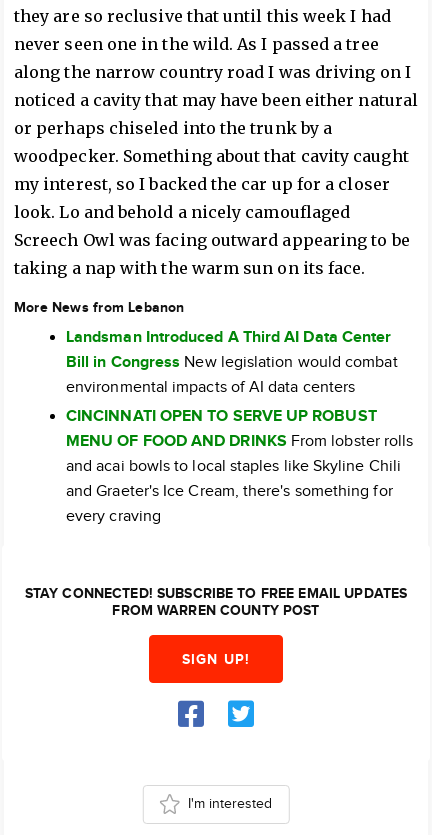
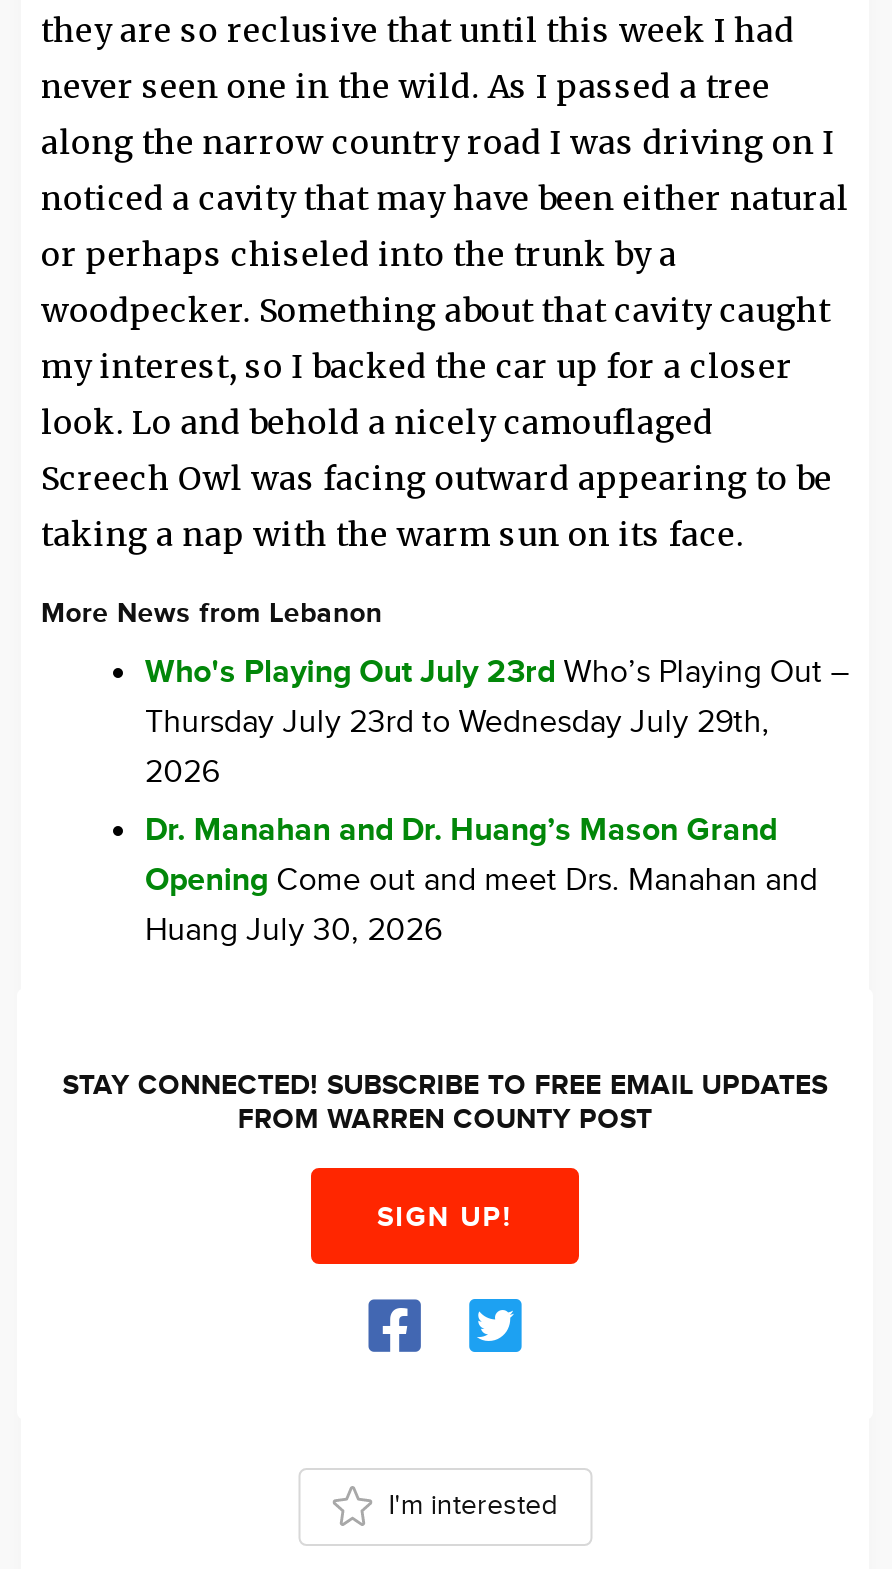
- Landsman Introduced A Third AI Data Center
- Bill in Congress New legislation would combat
- environmental impacts of AI data centers
+ Who's Playing Out July 23rd Who’s Playing Out –
+ Thursday July 23rd to Wednesday July 29th,
+ 2026

- CINCINNATI OPEN TO SERVE UP ROBUST
- MENU OF FOOD AND DRINKS From lobster rolls
- and acai bowls to local staples like Skyline Chili
- and Graeter's Ice Cream, there's something for
- every craving
+ Dr. Manahan and Dr. Huang’s Mason Grand
+ Opening Come out and meet Drs. Manahan and
+ Huang July 30, 2026
